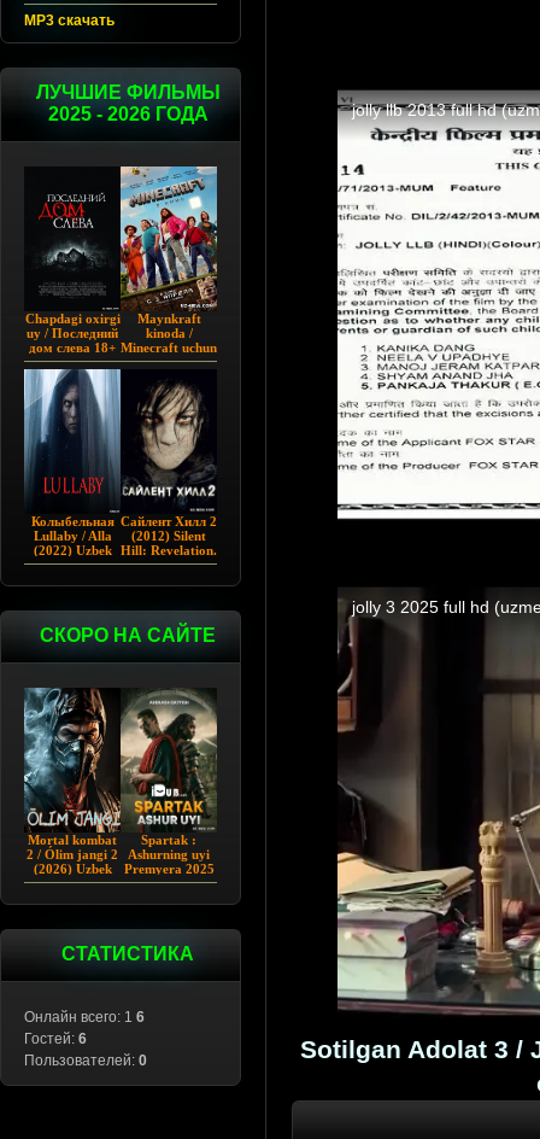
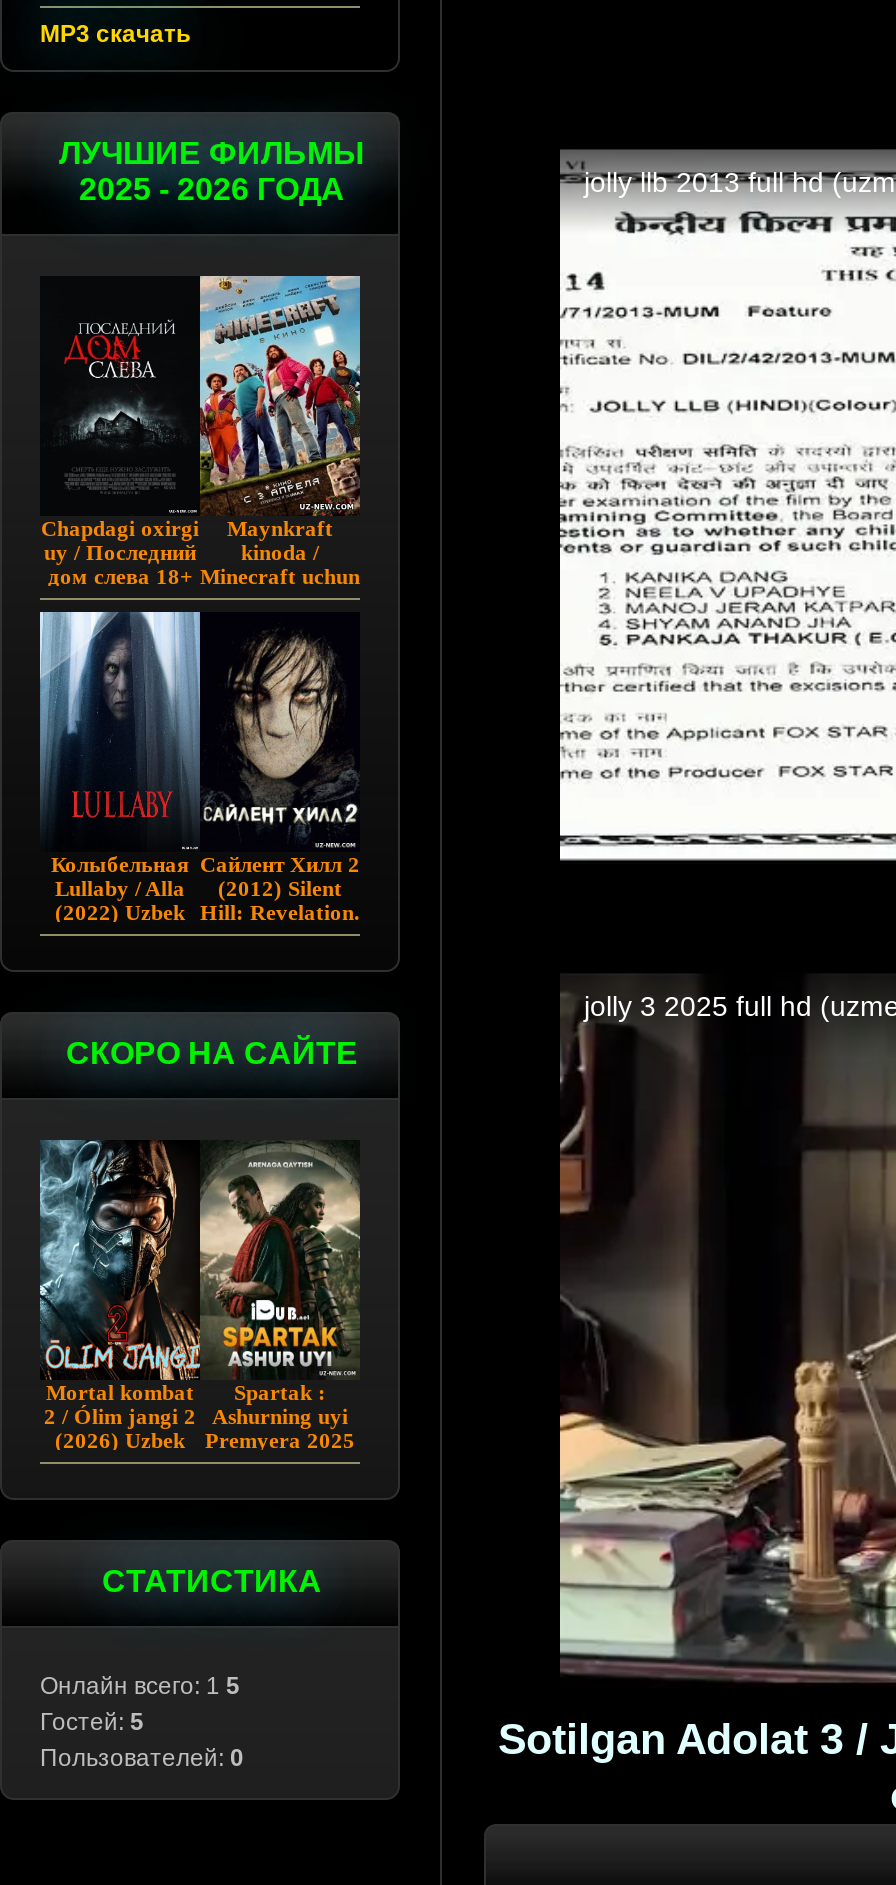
- Онлайн всего: 1 6
+ Онлайн всего: 1 5

- Гостей: 6
+ Гостей: 5
